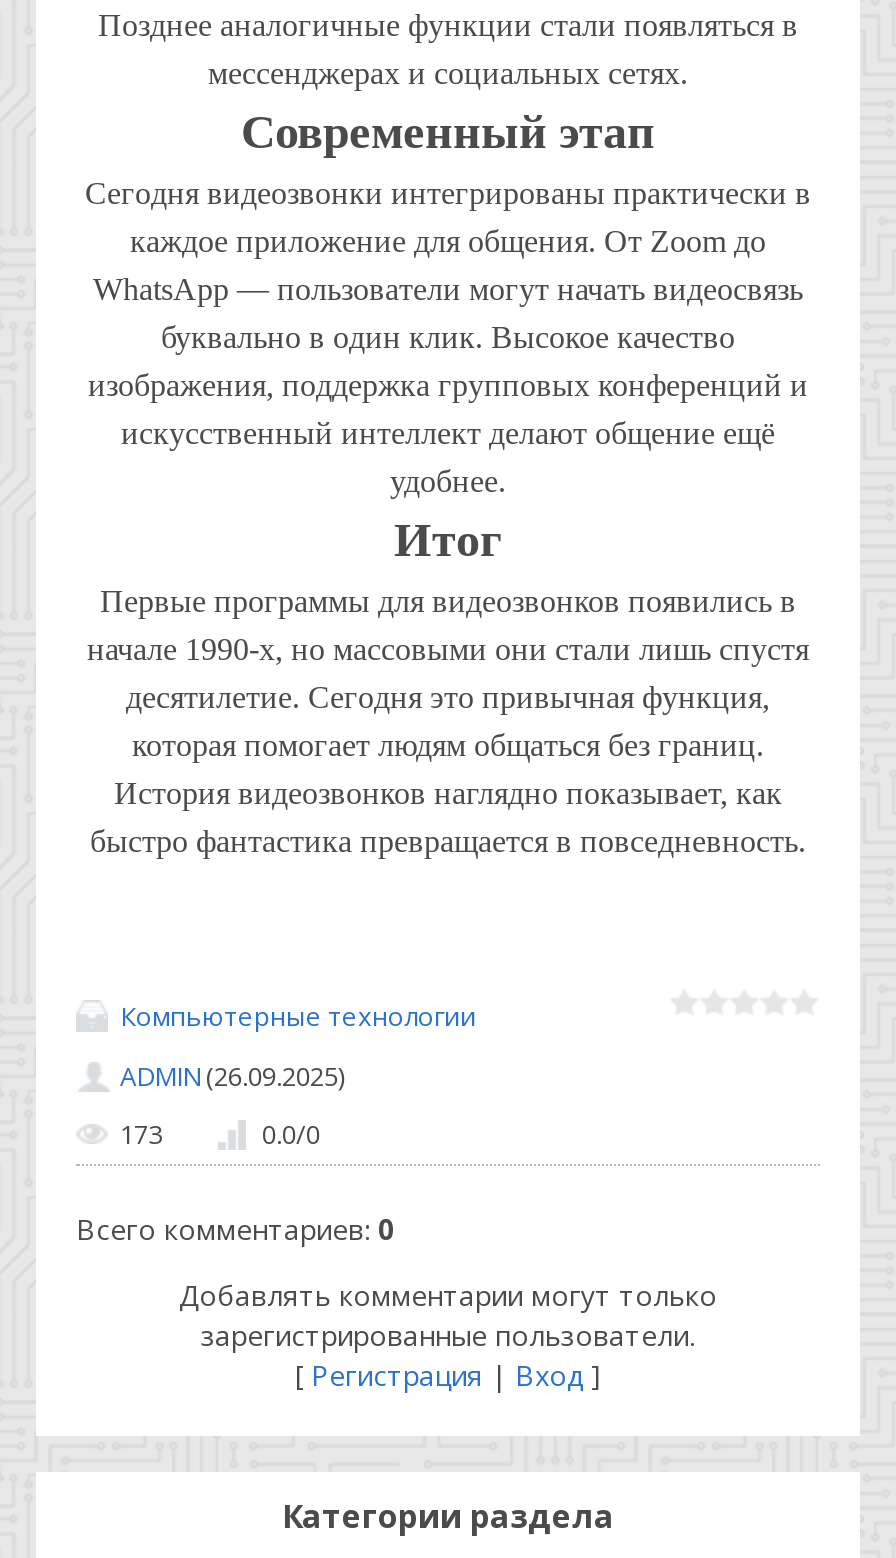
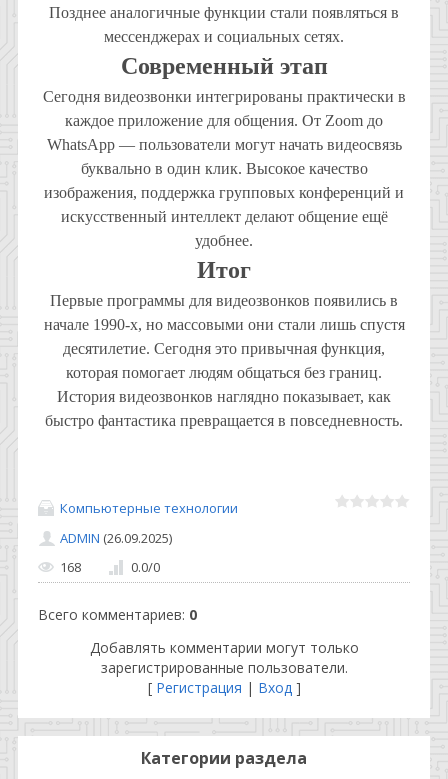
- 173
+ 168
